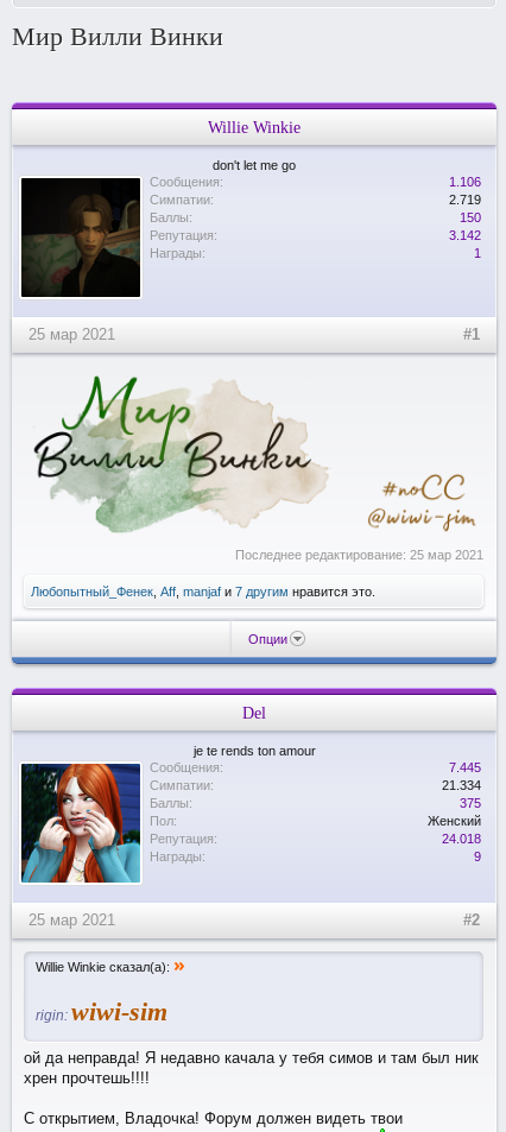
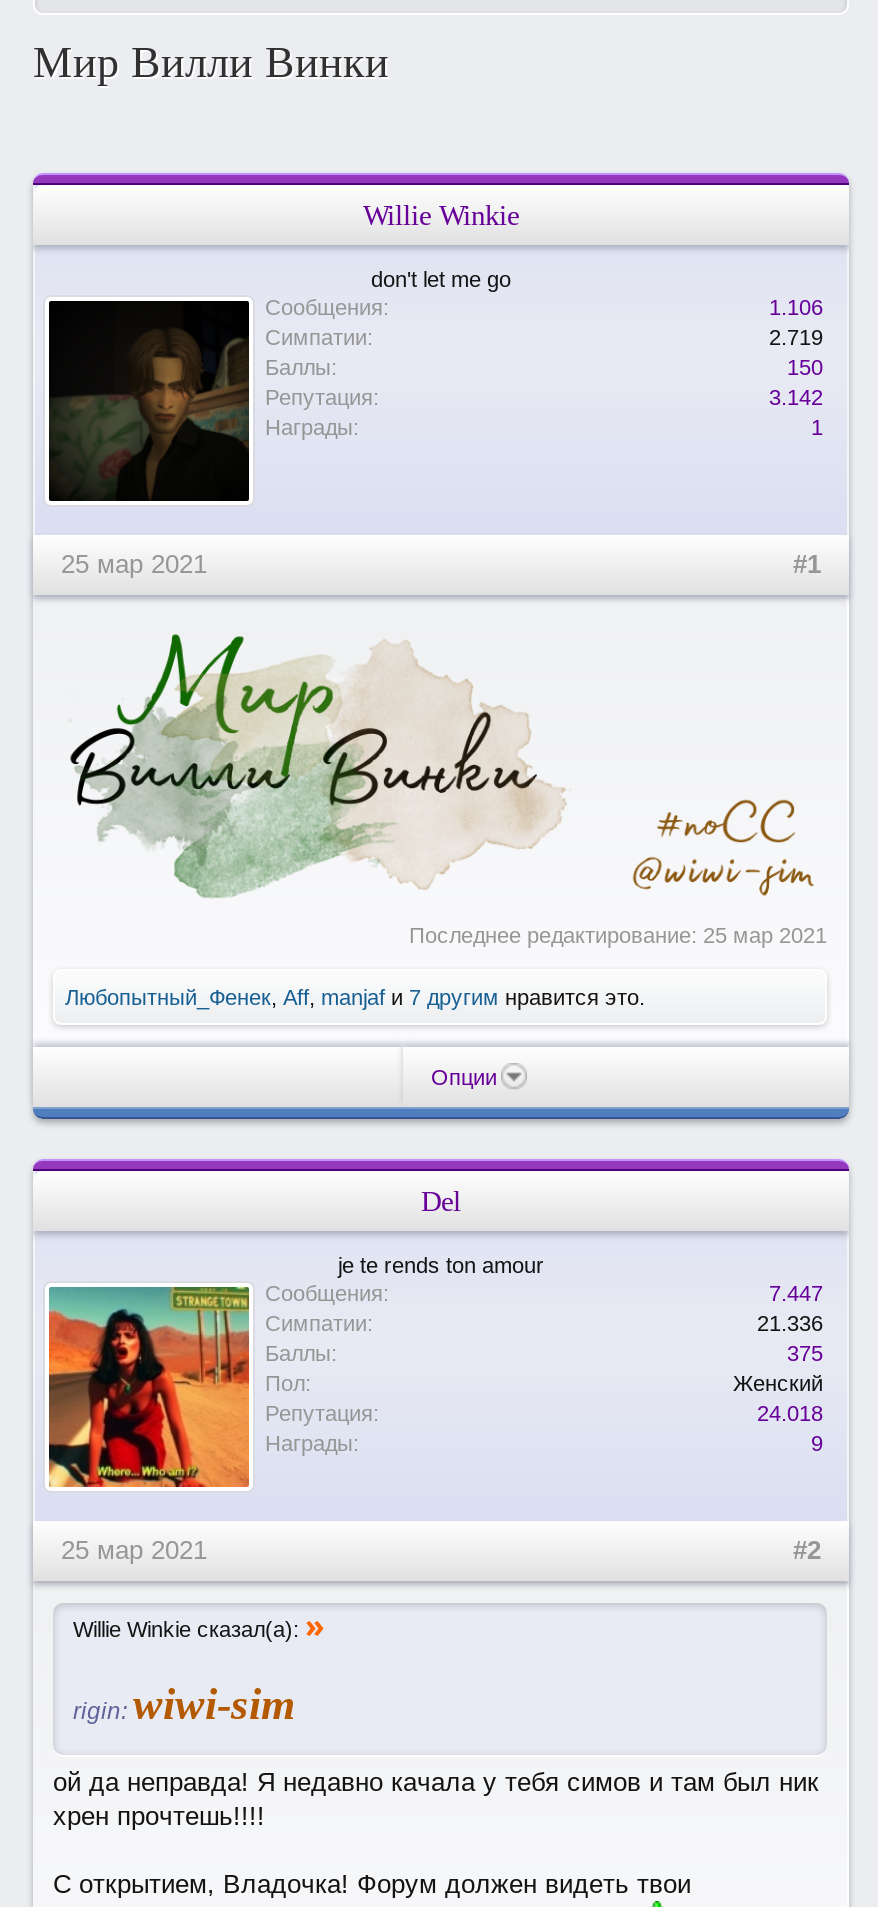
- [image]
+ [image]

- 7.445
+ 7.447

- 21.334
+ 21.336
